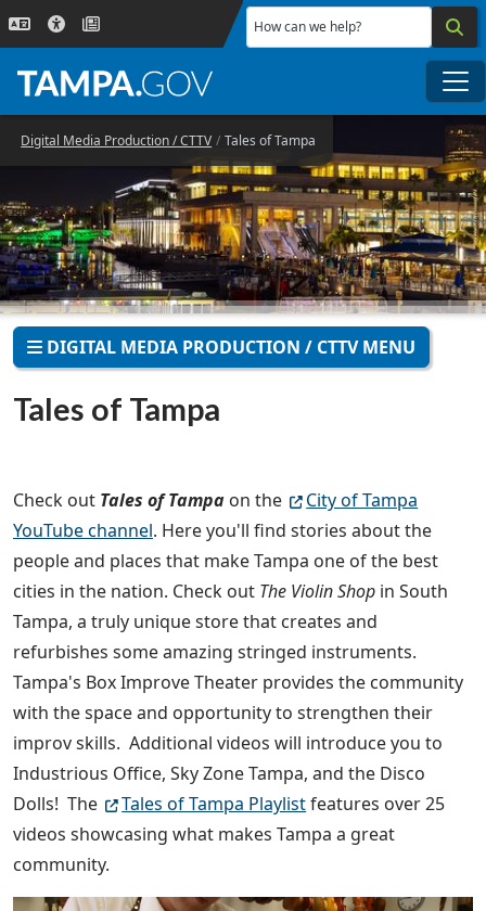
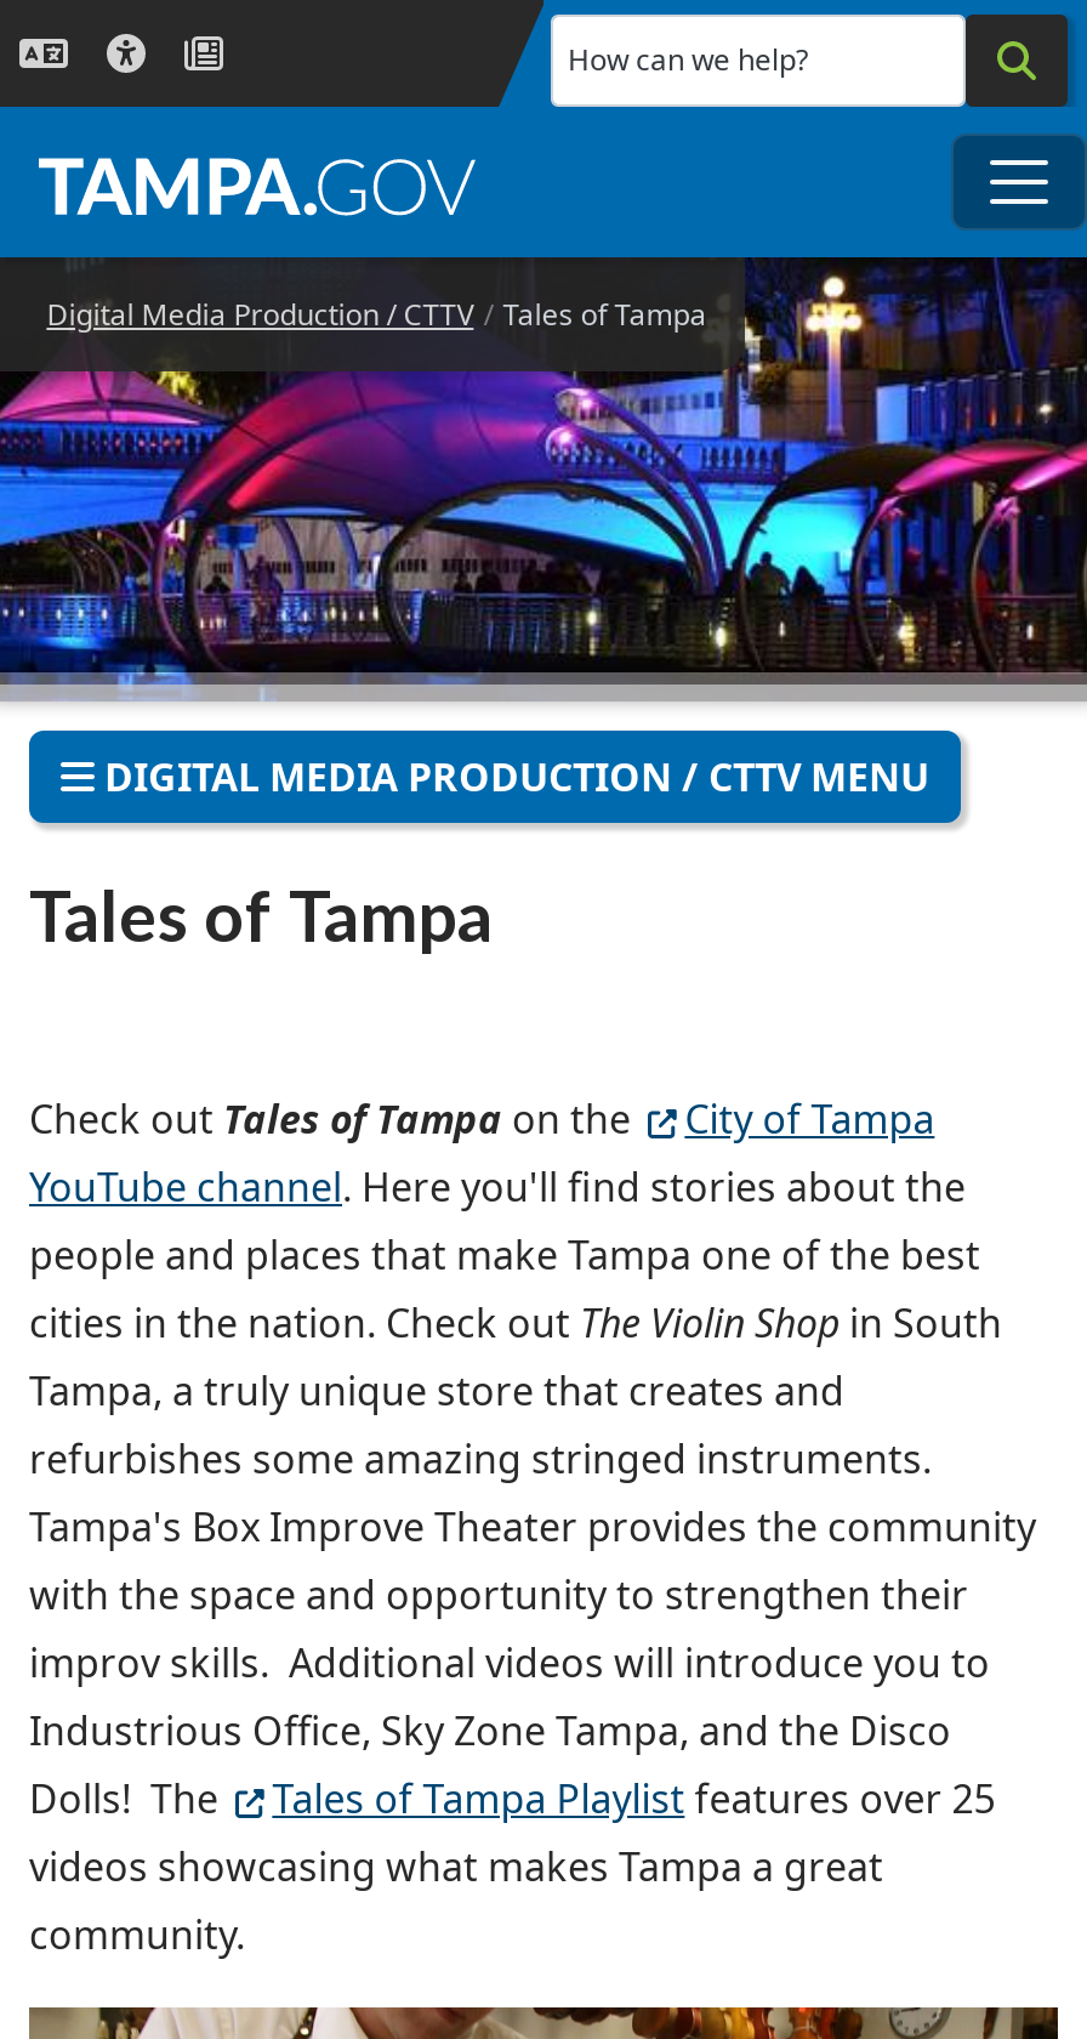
- [image]
+ [image]
